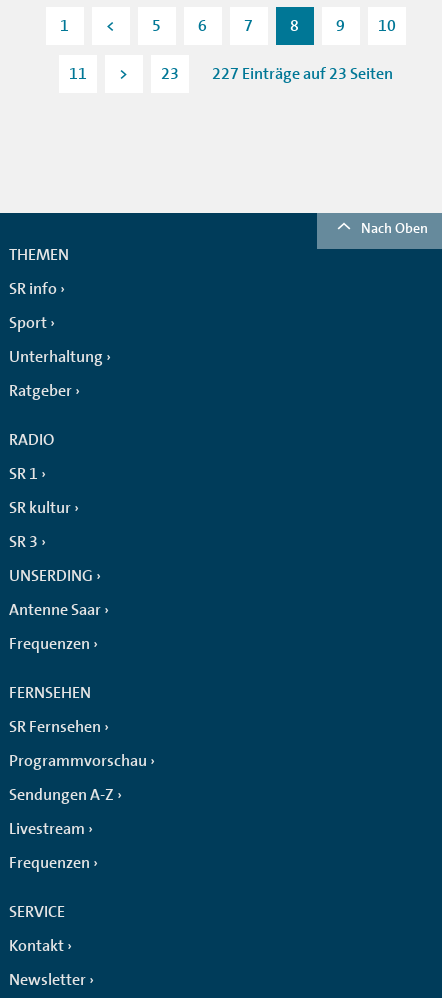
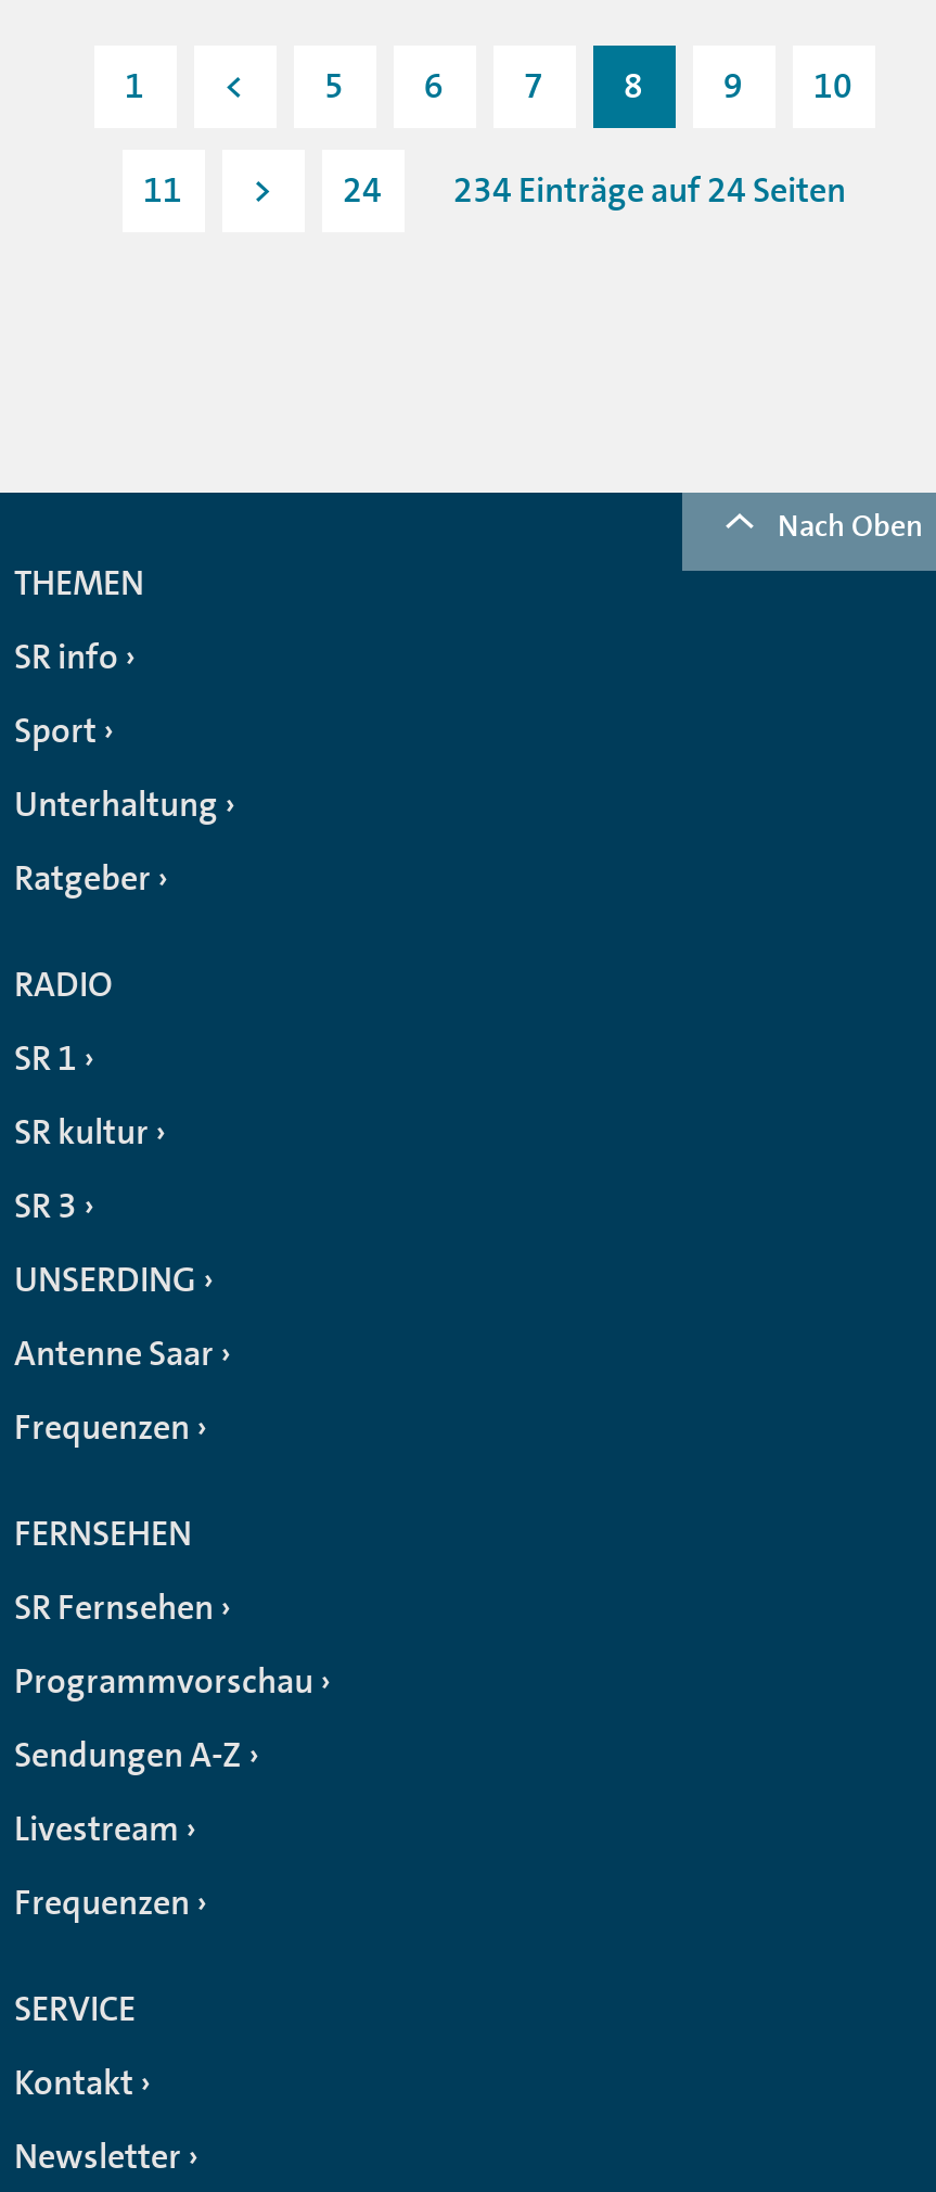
- 23
+ 24

- 227 Einträge auf 23 Seiten
+ 234 Einträge auf 24 Seiten
